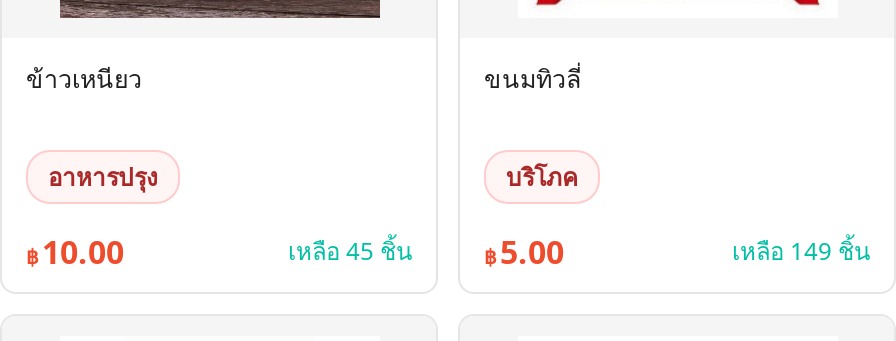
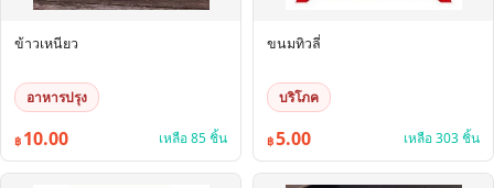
- เหลือ 45 ชิ้น
+ เหลือ 85 ชิ้น

- เหลือ 149 ชิ้น
+ เหลือ 303 ชิ้น
